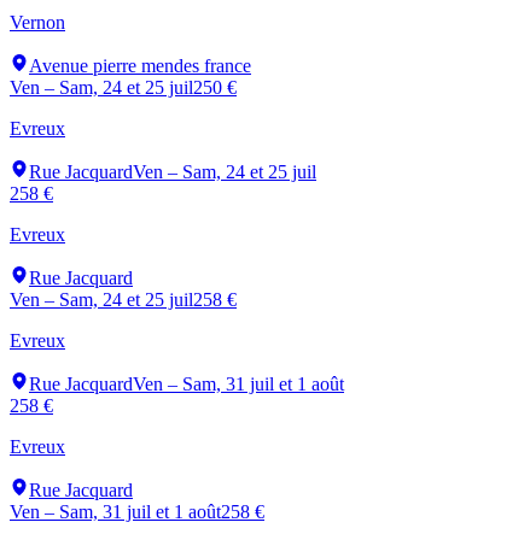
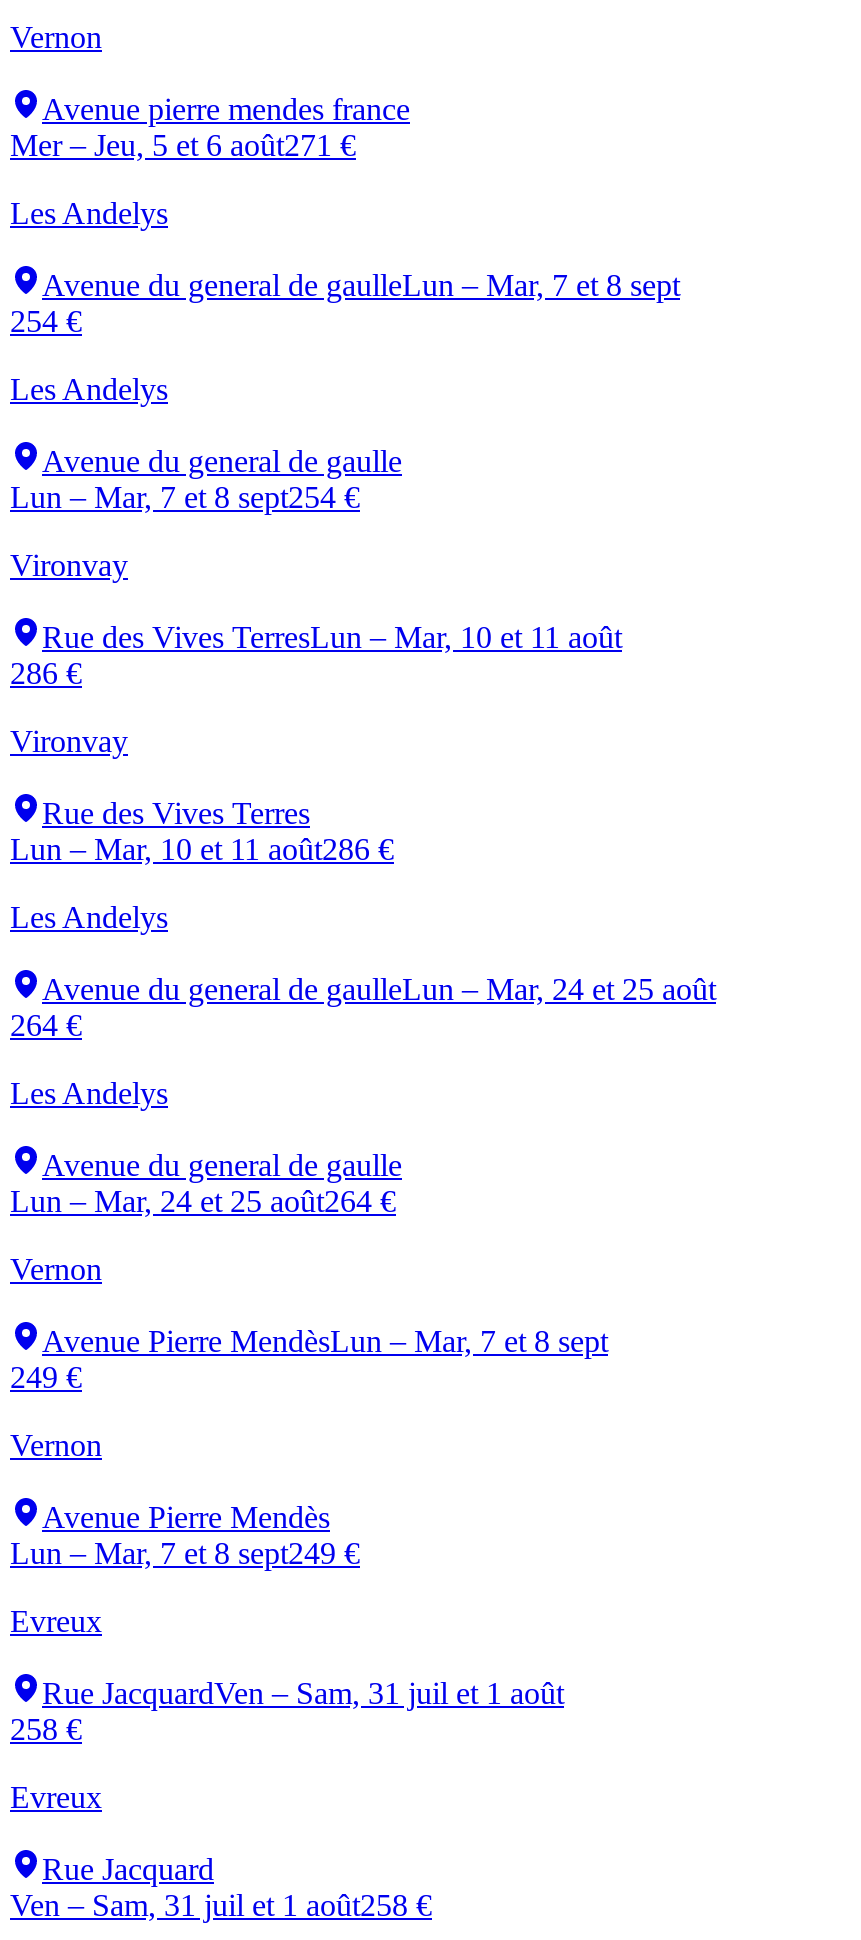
- Ven – Sam, 24 et 25 juil250 €
- Evreux
- Rue JacquardVen – Sam, 24 et 25 juil
- 258 €
- Evreux
- Rue Jacquard
- Ven – Sam, 24 et 25 juil258 €
+ Mer – Jeu, 5 et 6 août271 €
+ Les Andelys
+ Avenue du general de gaulleLun – Mar, 7 et 8 sept
+ 254 €
+ Les Andelys
+ Avenue du general de gaulle
+ Lun – Mar, 7 et 8 sept254 €
+ Vironvay
+ Rue des Vives TerresLun – Mar, 10 et 11 août
+ 286 €
+ Vironvay
+ Rue des Vives Terres
+ Lun – Mar, 10 et 11 août286 €
+ Les Andelys
+ Avenue du general de gaulleLun – Mar, 24 et 25 août
+ 264 €
+ Les Andelys
+ Avenue du general de gaulle
+ Lun – Mar, 24 et 25 août264 €
+ Vernon
+ Avenue Pierre MendèsLun – Mar, 7 et 8 sept
+ 249 €
+ Vernon
+ Avenue Pierre Mendès
+ Lun – Mar, 7 et 8 sept249 €
